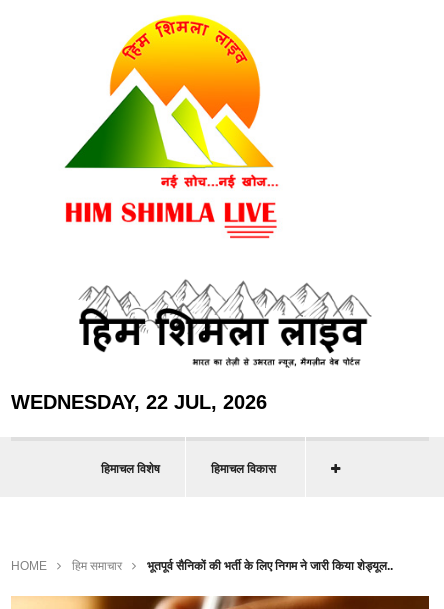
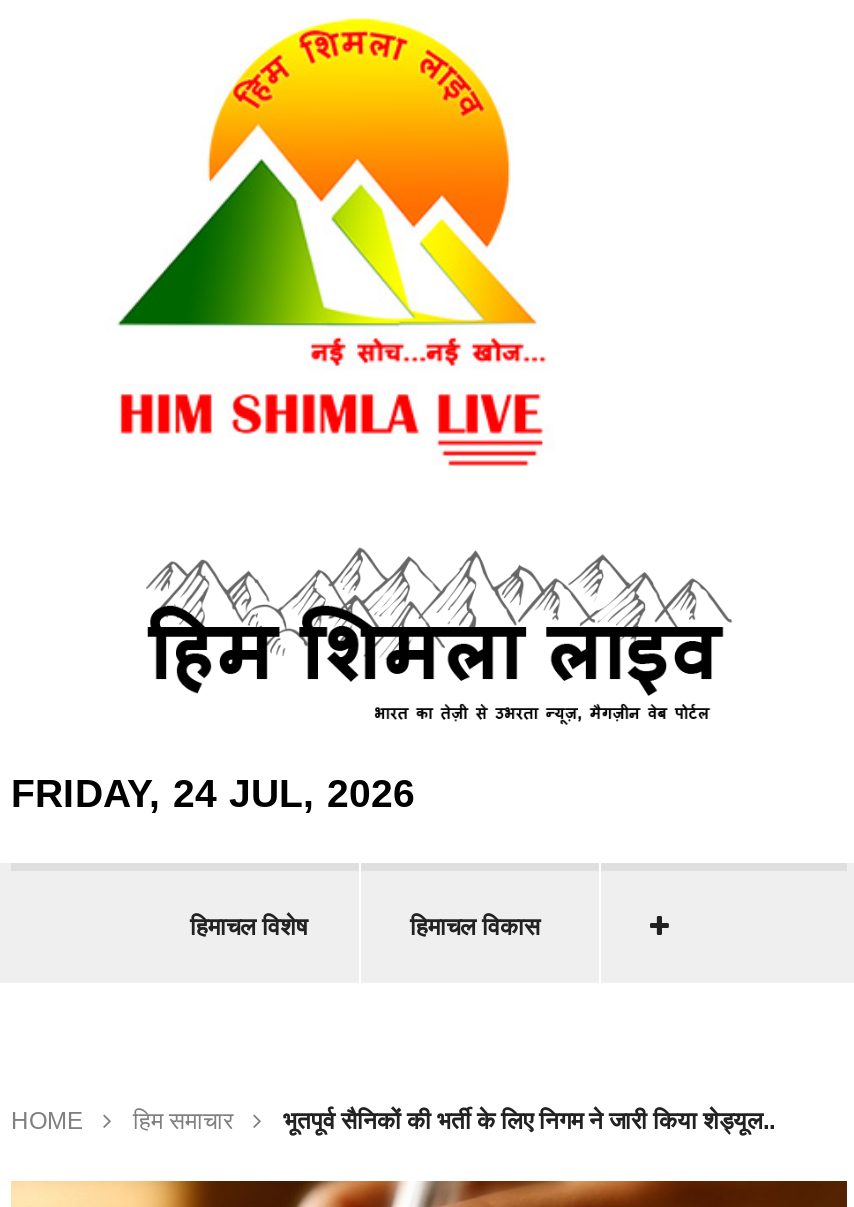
- WEDNESDAY, 22 JUL, 2026
+ FRIDAY, 24 JUL, 2026
